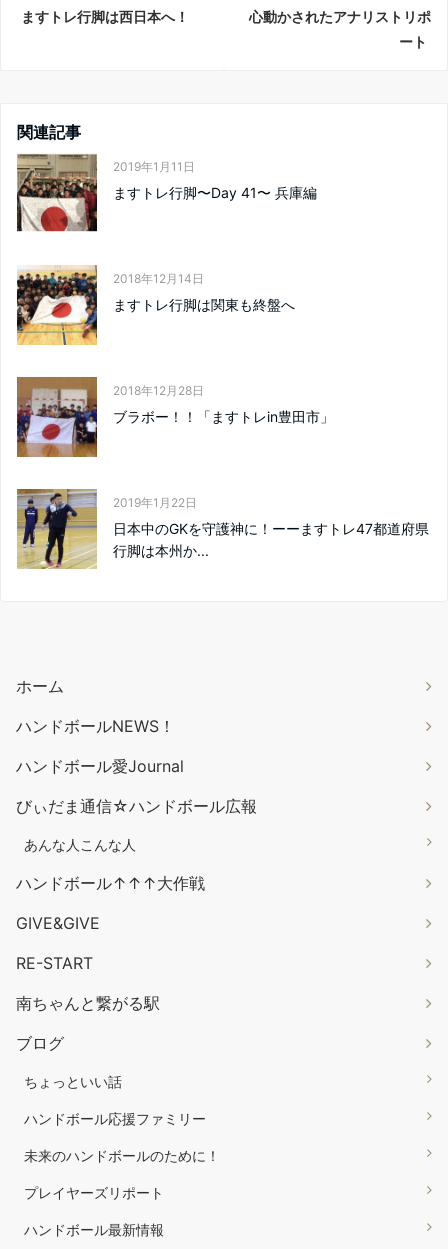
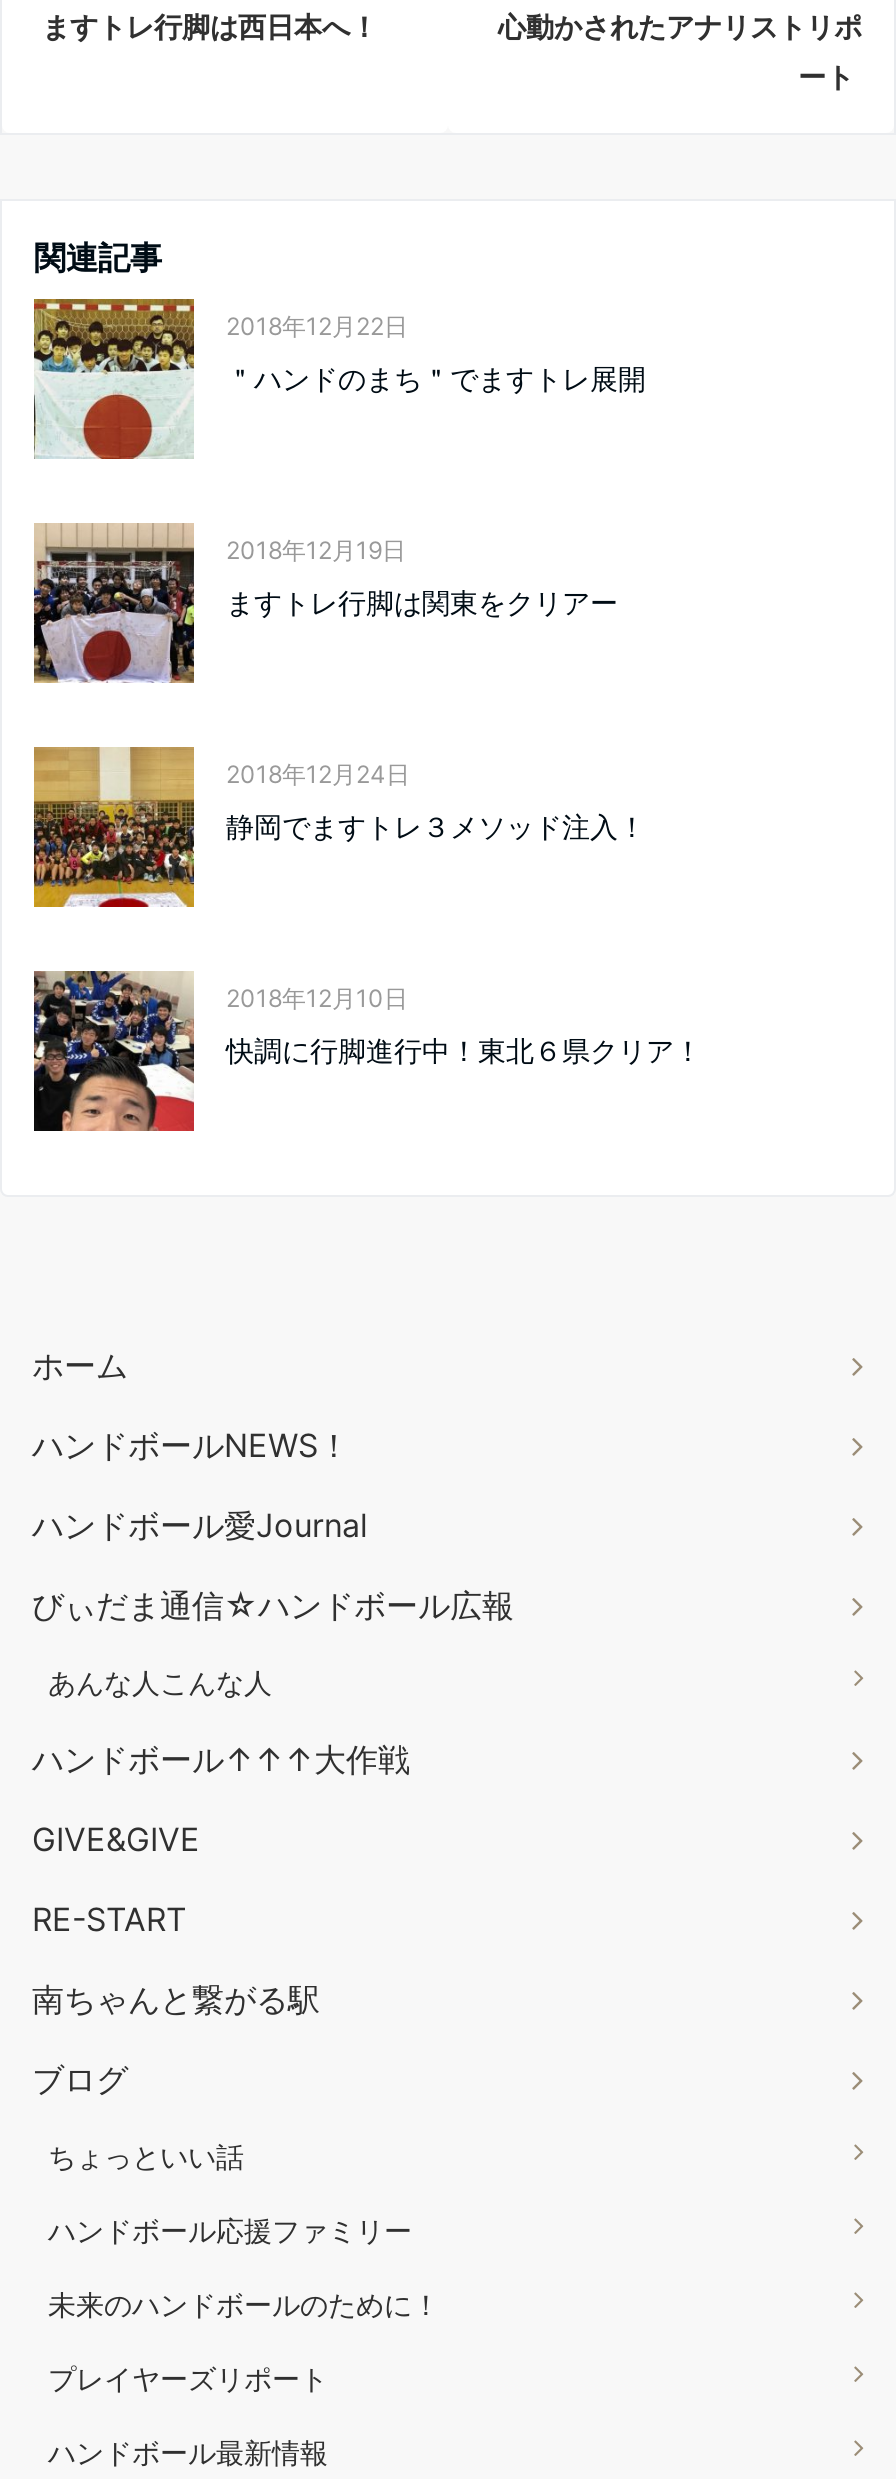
- [image]
- 2019年1月11日
+ [image]
+ 2018年12月22日

- ますトレ行脚〜Day 41〜 兵庫編
+ ＂ハンドのまち＂でますトレ展開

- [image]
- 2018年12月14日
+ [image]
+ 2018年12月19日

- ますトレ行脚は関東も終盤へ
+ ますトレ行脚は関東をクリアー

- [image]
- 2018年12月28日
+ [image]
+ 2018年12月24日

- ブラボー！！「ますトレin豊田市」
+ 静岡でますトレ３メソッド注入！

- [image]
- 2019年1月22日
+ [image]
+ 2018年12月10日

- 日本中のGKを守護神に！ーーますトレ47都道府県
- 行脚は本州か...
+ 快調に行脚進行中！東北６県クリア！
